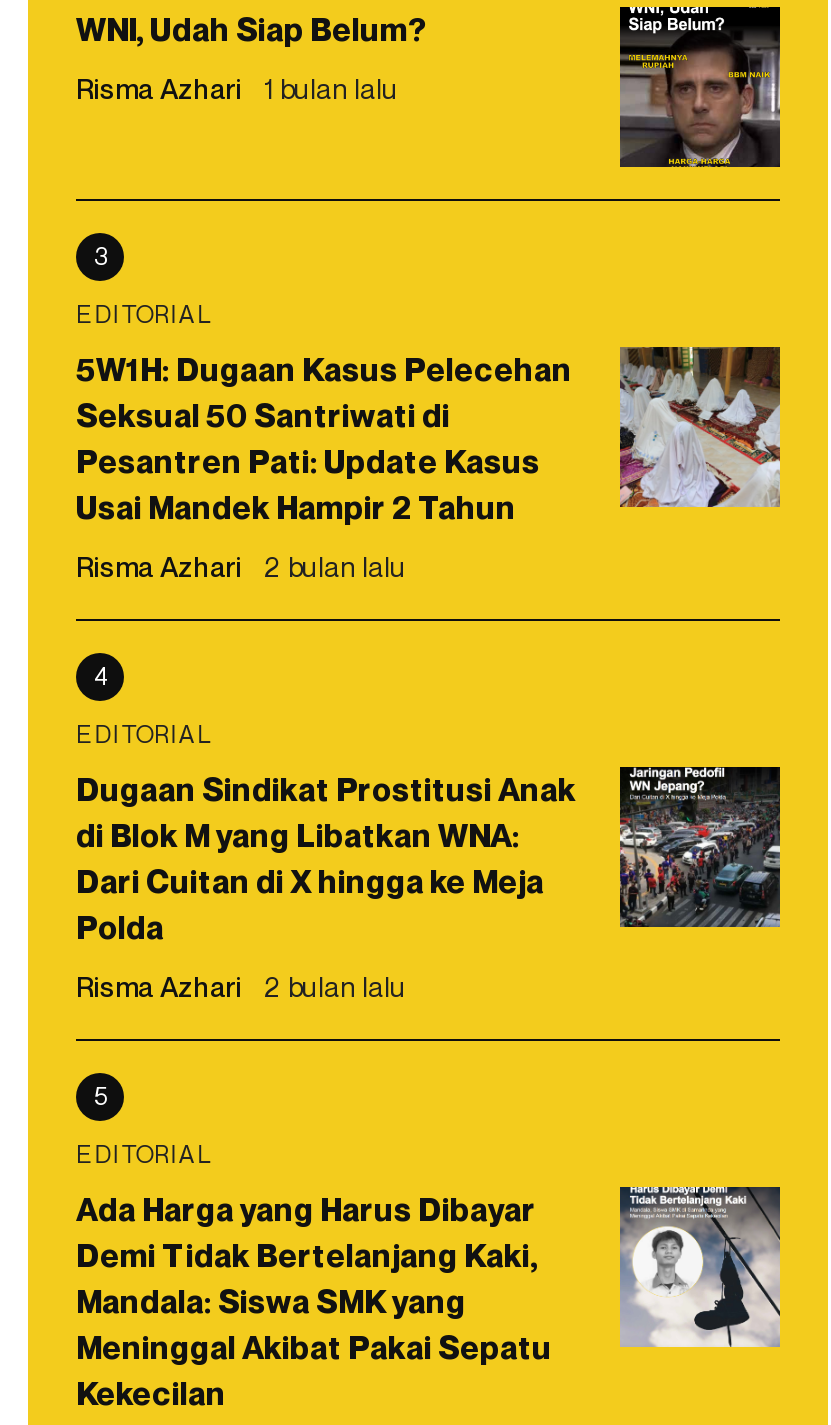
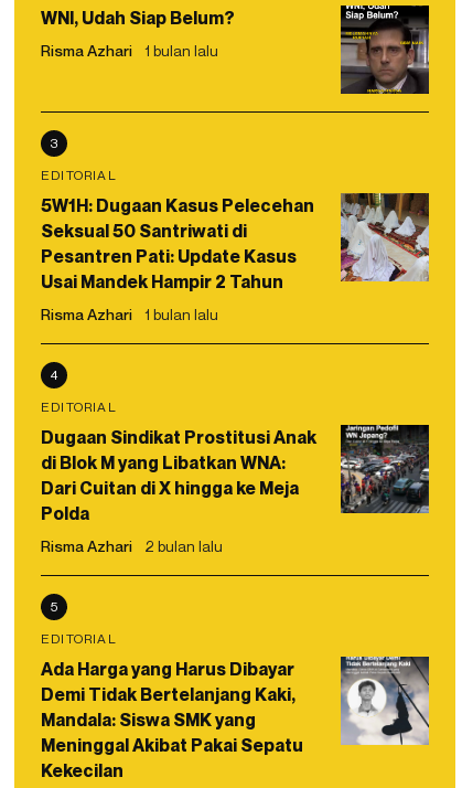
- Risma Azhari 2 bulan lalu
+ Risma Azhari 1 bulan lalu
